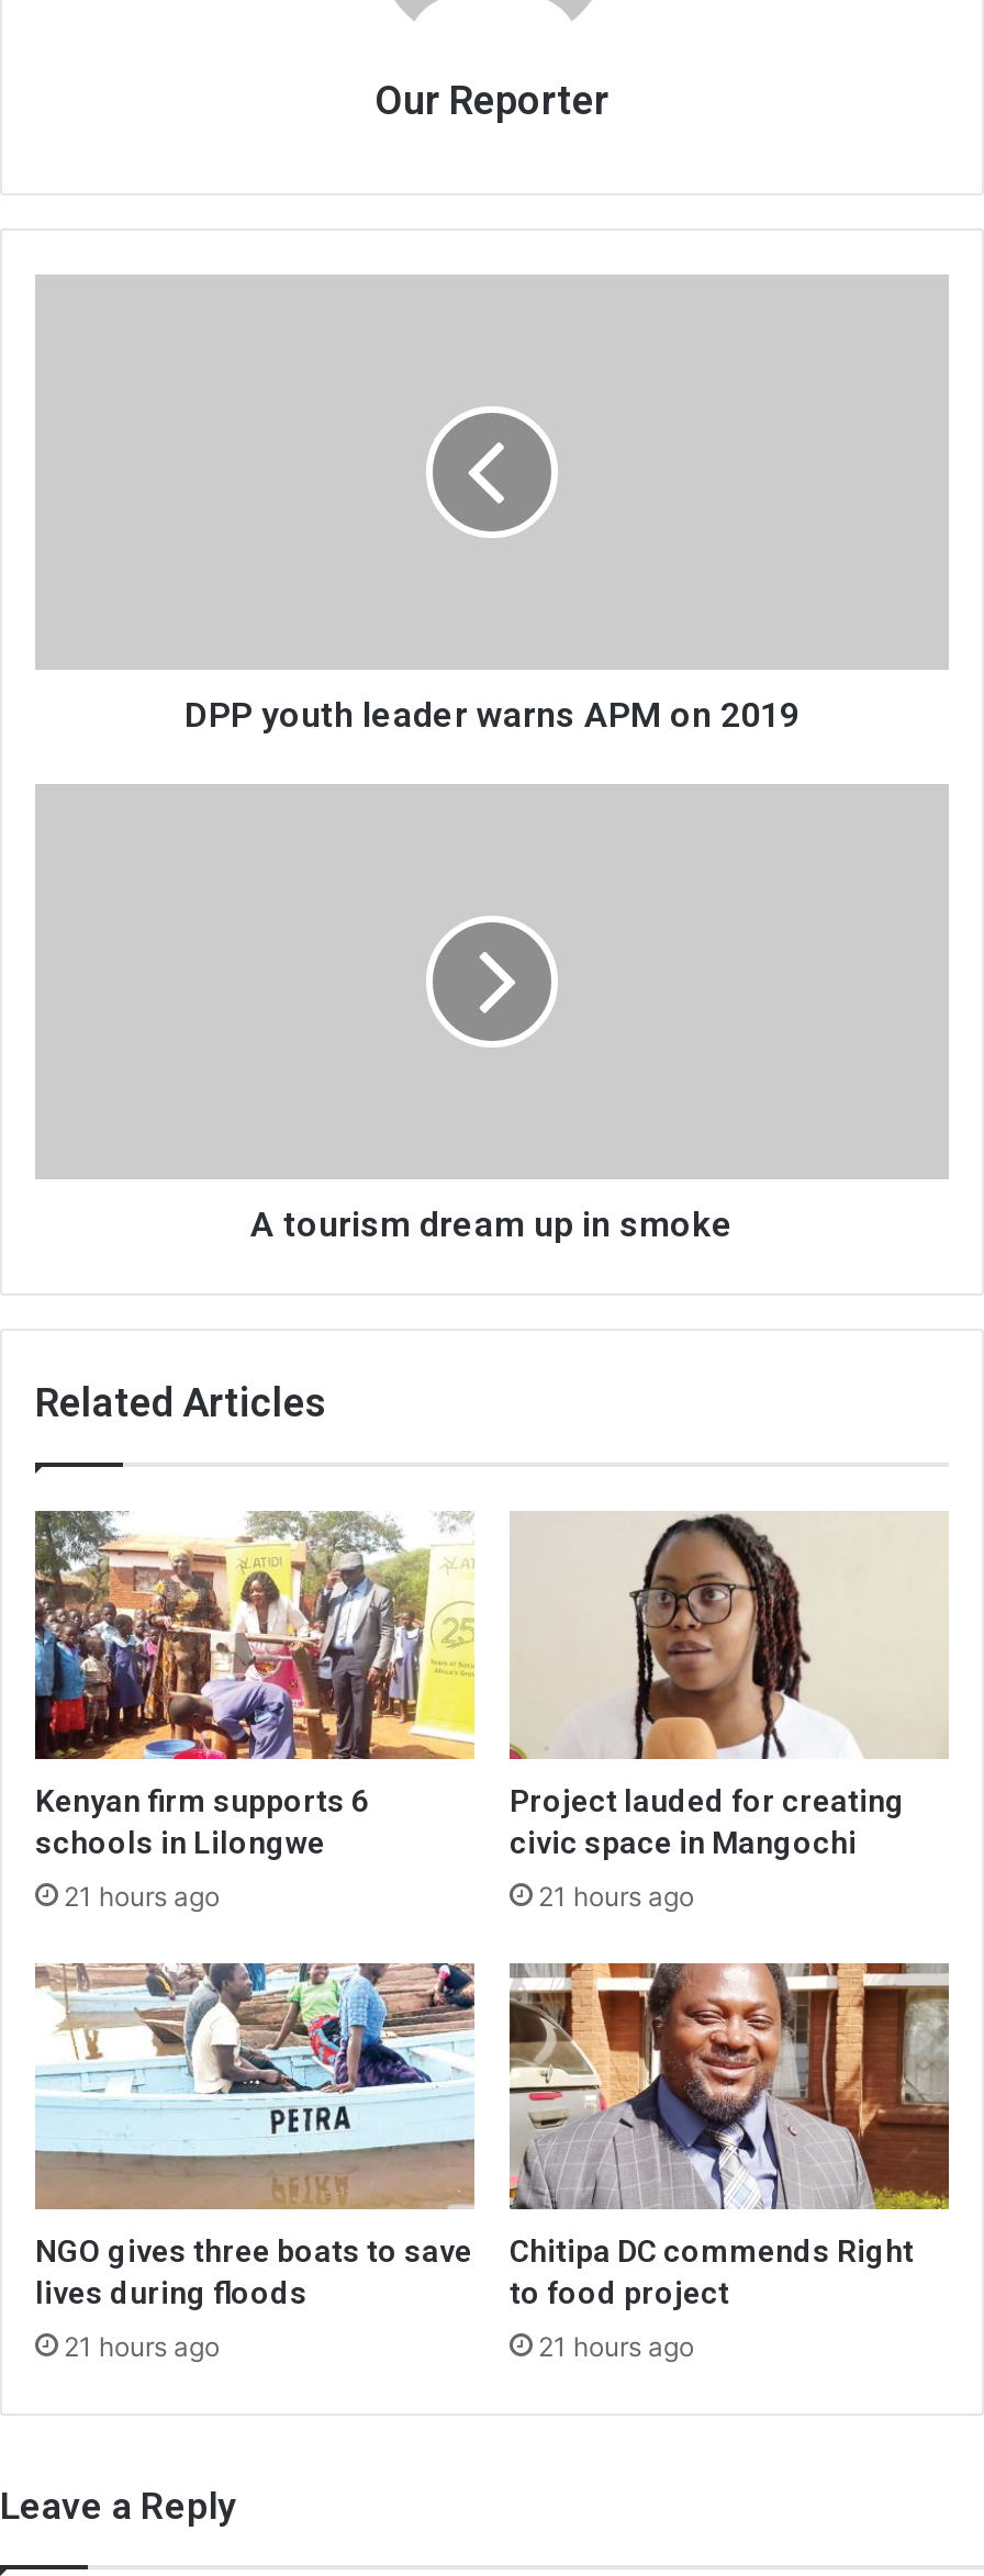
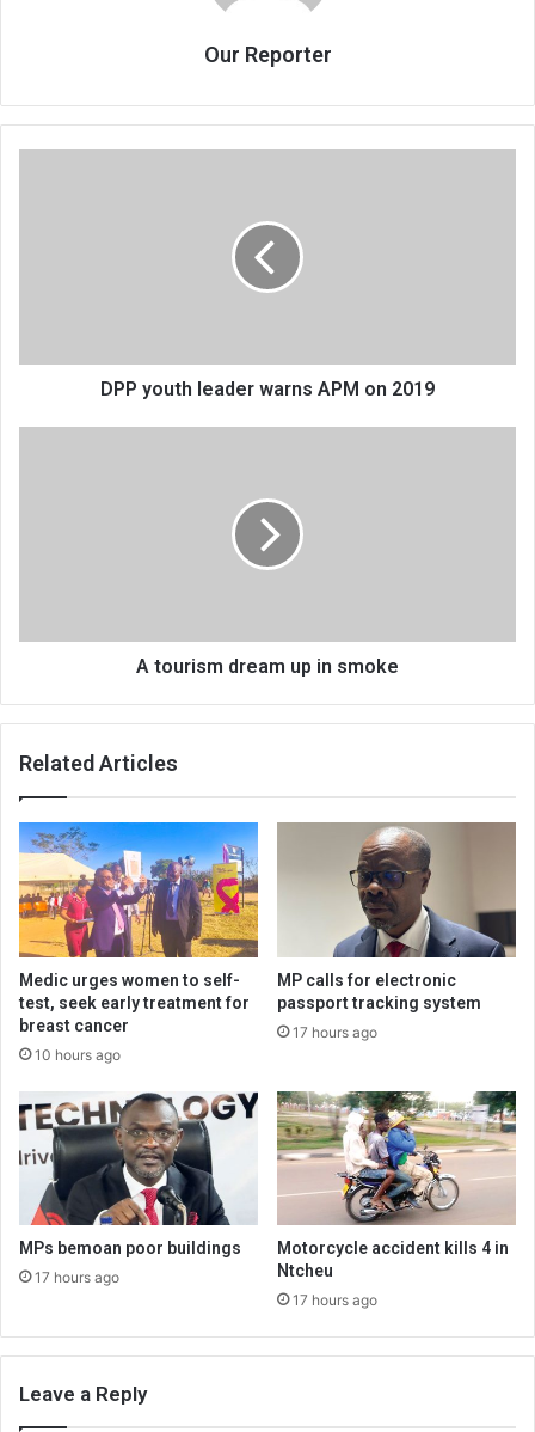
- [image]
- Kenyan firm supports 6
- schools in Lilongwe
+ [image]
+ Medic urges women to self-
+ test, seek early treatment for
+ breast cancer

- [image]
- Project lauded for creating
- civic space in Mangochi
+ [image]
+ MP calls for electronic
+ passport tracking system

- 21 hours ago
+ 10 hours ago

- 21 hours ago
+ 17 hours ago

- [image]
- NGO gives three boats to save
- lives during floods
+ [image]
+ MPs bemoan poor buildings

- [image]
- Chitipa DC commends Right
- to food project
+ [image]
+ Motorcycle accident kills 4 in
+ Ntcheu

- 21 hours ago
+ 17 hours ago

- 21 hours ago
+ 17 hours ago
